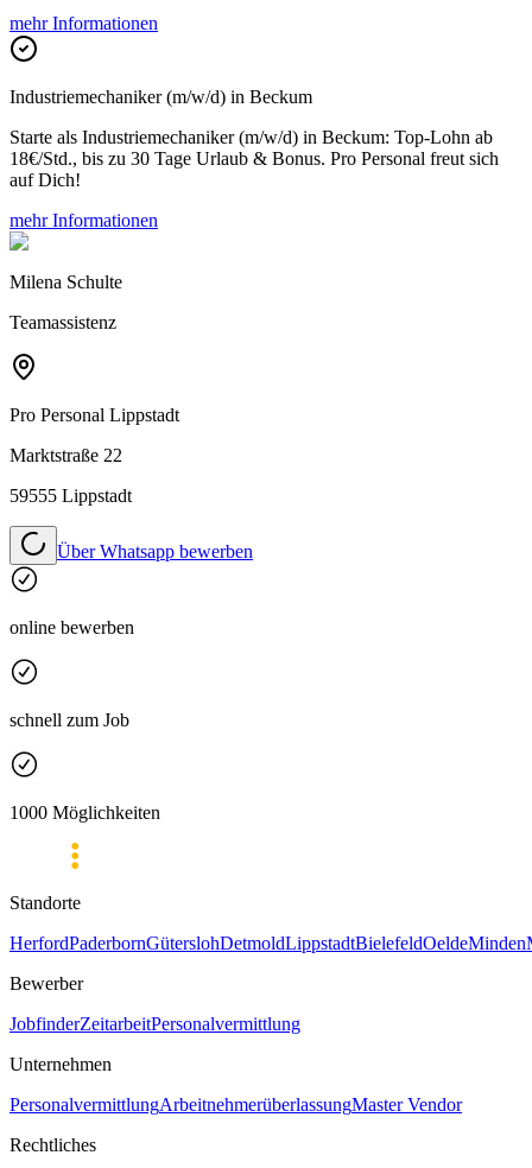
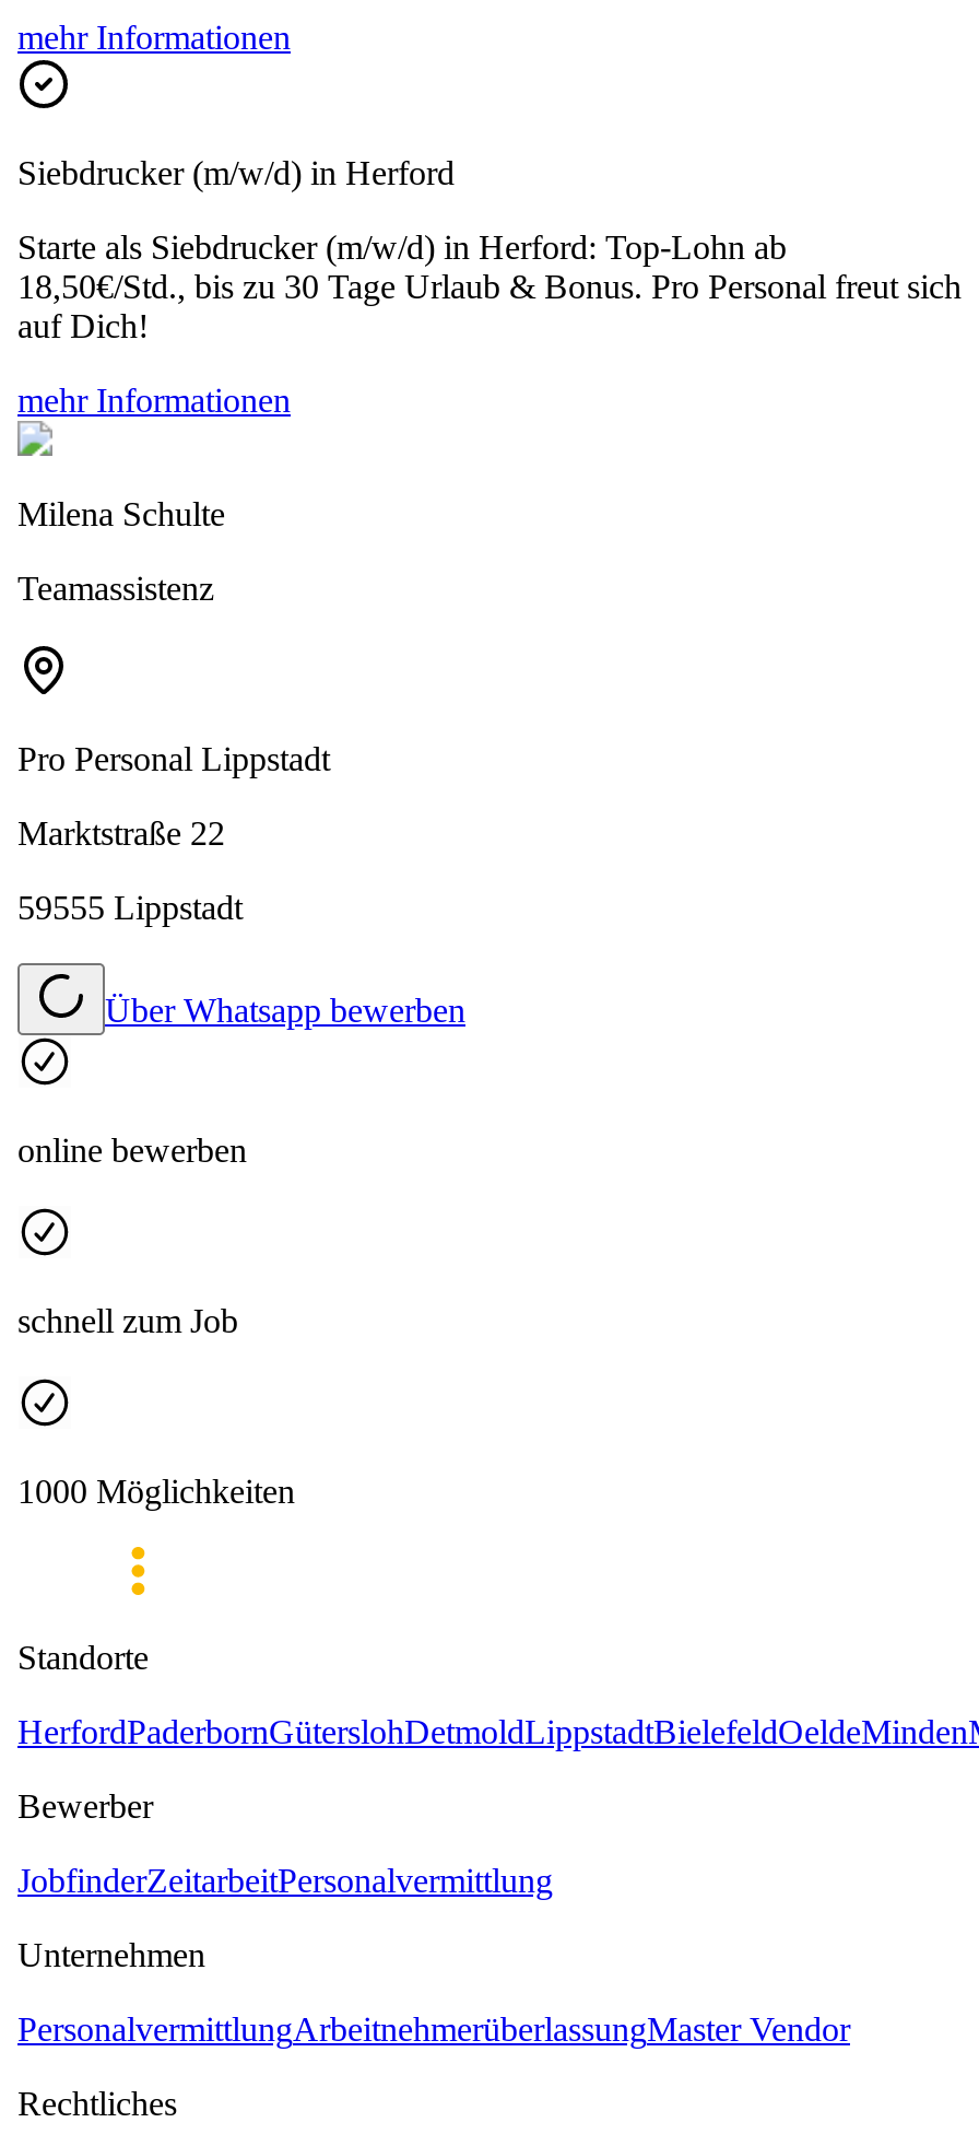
- Industriemechaniker (m/w/d) in Beckum
+ Siebdrucker (m/w/d) in Herford

- Starte als Industriemechaniker (m/w/d) in Beckum: Top-Lohn ab
+ Starte als Siebdrucker (m/w/d) in Herford: Top-Lohn ab

- 18€/Std., bis zu 30 Tage Urlaub & Bonus. Pro Personal freut sich
+ 18,50€/Std., bis zu 30 Tage Urlaub & Bonus. Pro Personal freut sich
